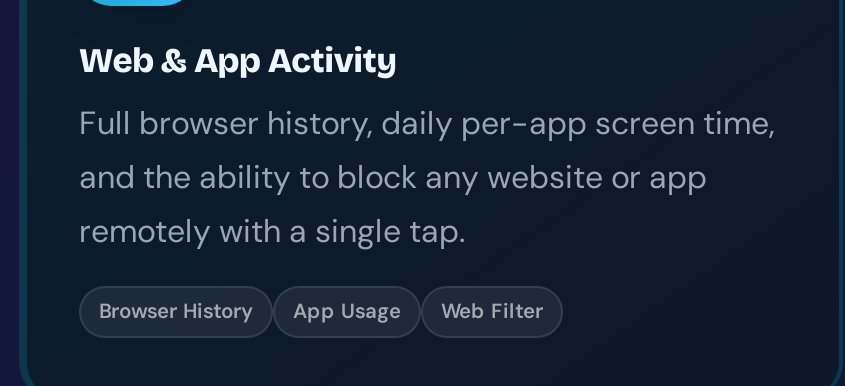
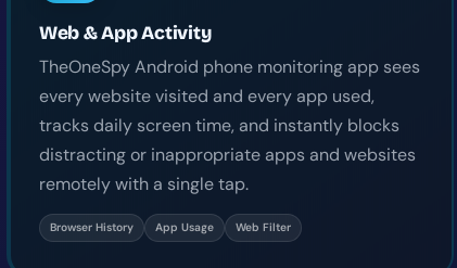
- Full browser history, daily per-app screen time,
- and the ability to block any website or app
+ TheOneSpy Android phone monitoring app sees
+ every website visited and every app used,
+ tracks daily screen time, and instantly blocks
+ distracting or inappropriate apps and websites
